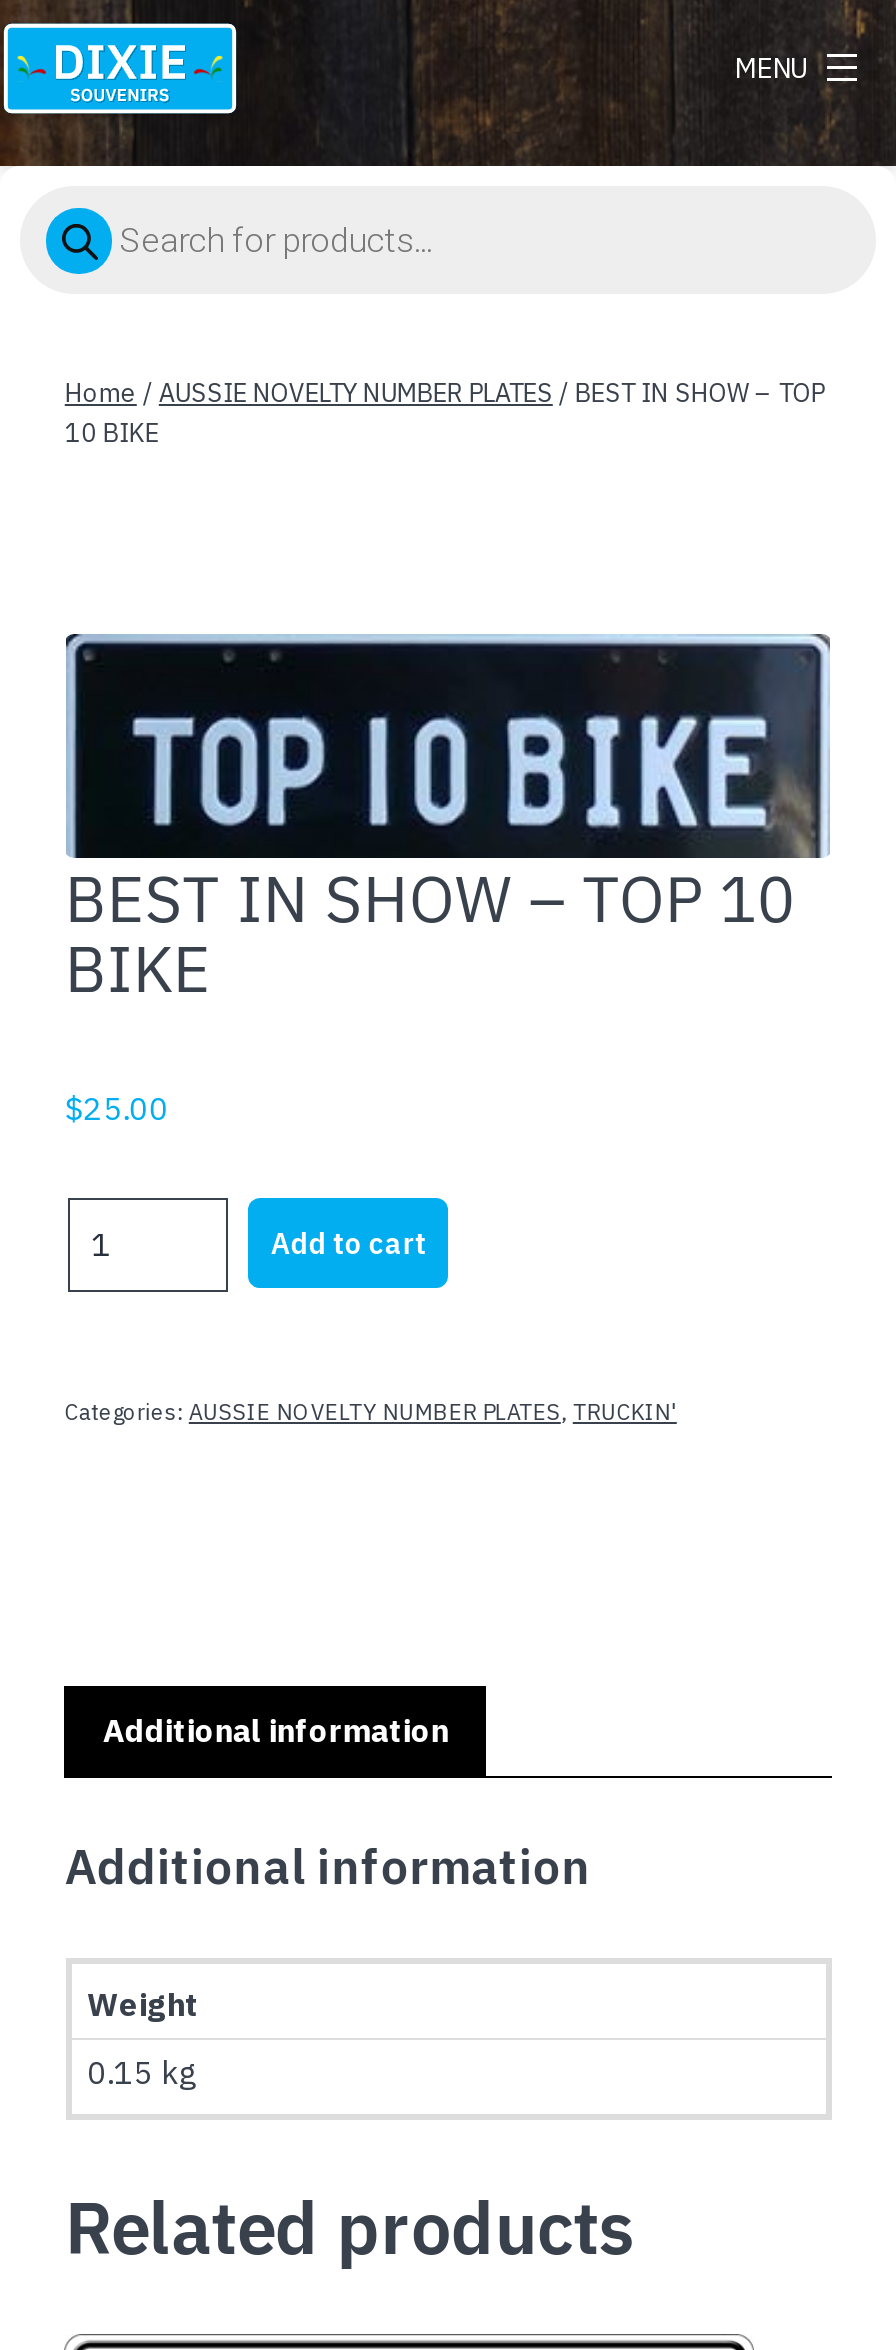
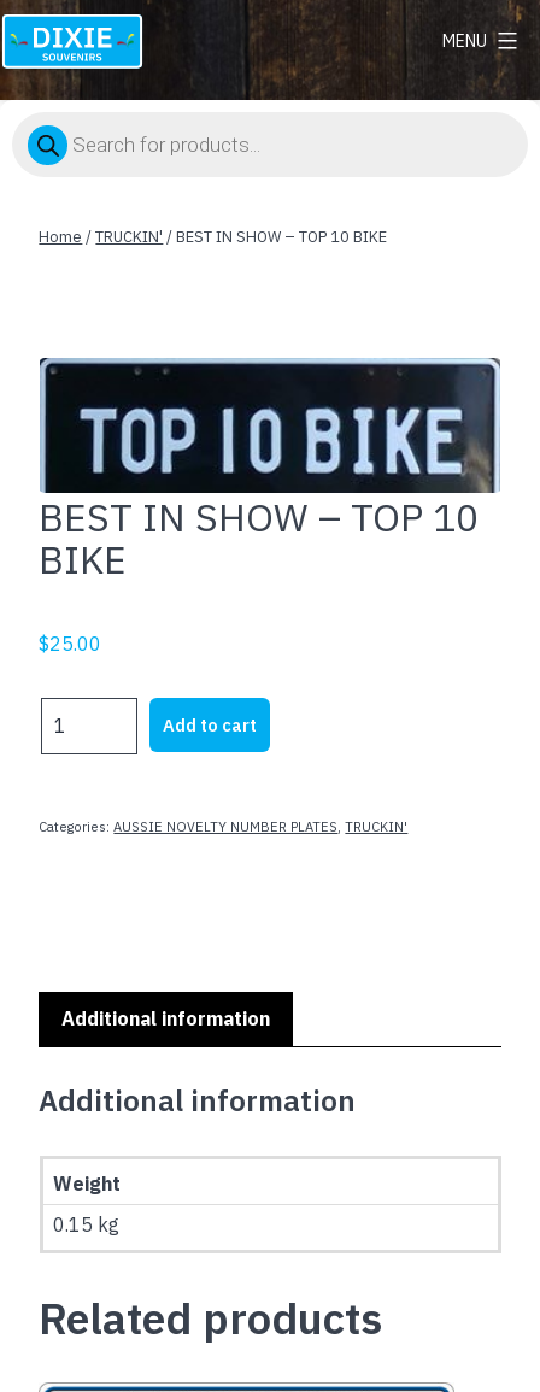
- Home / AUSSIE NOVELTY NUMBER PLATES / BEST IN SHOW – TOP
- 10 BIKE
+ Home / TRUCKIN' / BEST IN SHOW – TOP 10 BIKE
